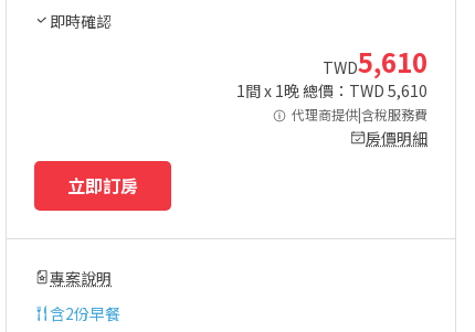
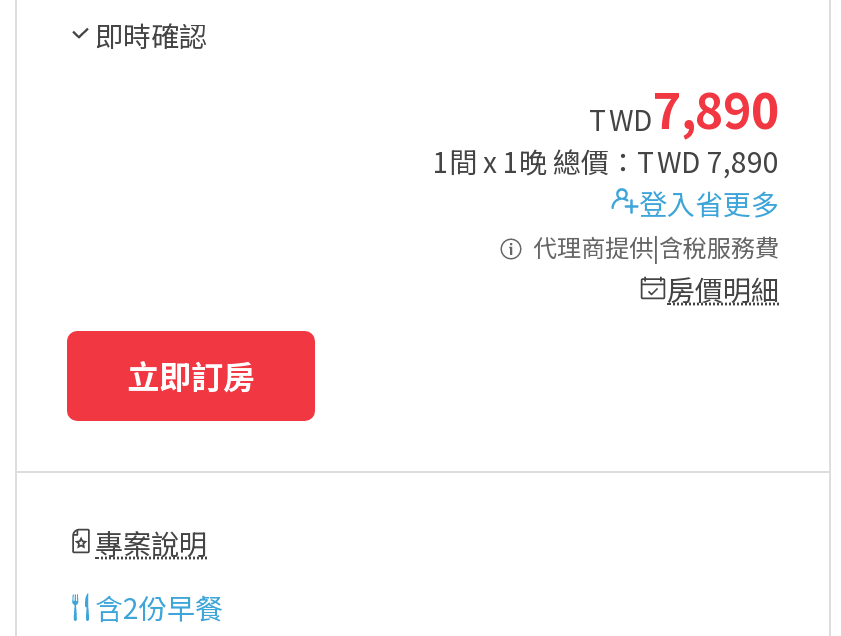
- TWD5,610
- 1間 x 1晚 總價：TWD 5,610
+ TWD7,890
+ 1間 x 1晚 總價：TWD 7,890
+ 登入省更多
